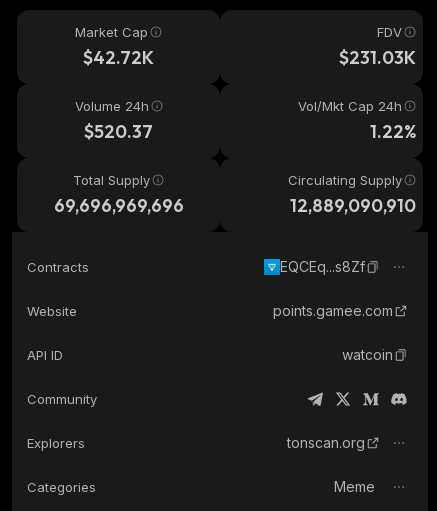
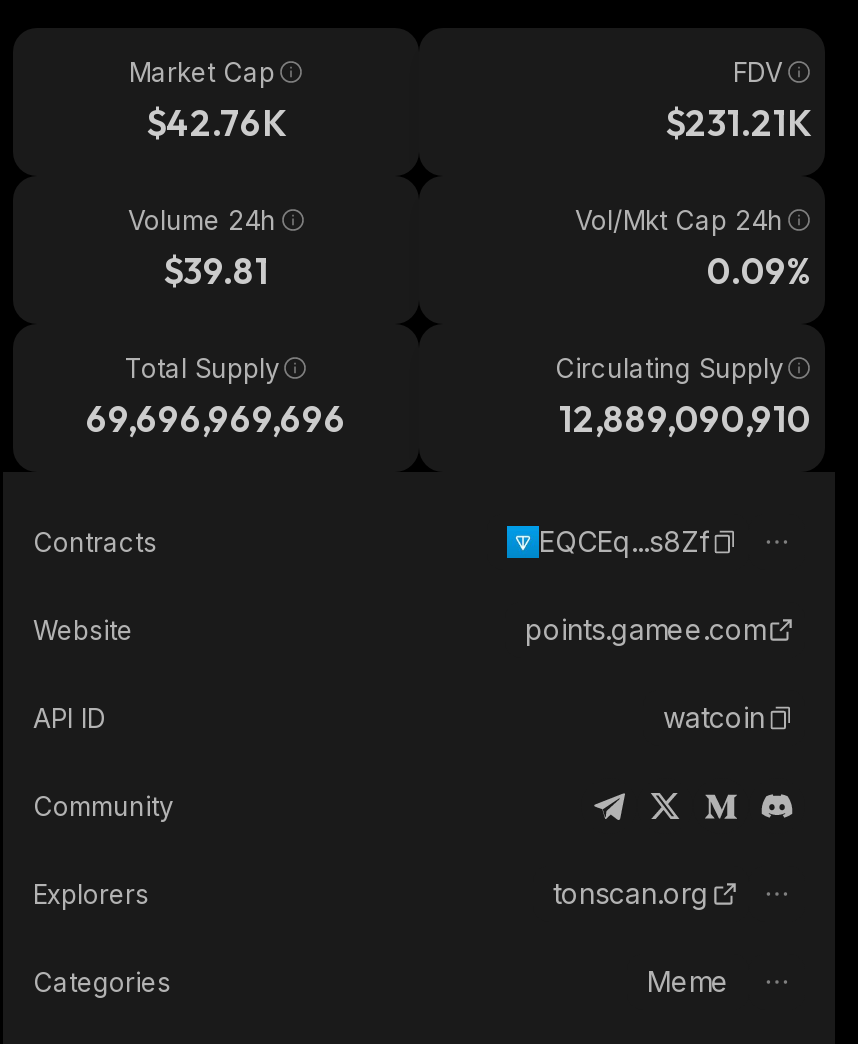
- $42.72K
+ $42.76K

- $231.03K
+ $231.21K

- $520.37
+ $39.81

- 1.22%
+ 0.09%
